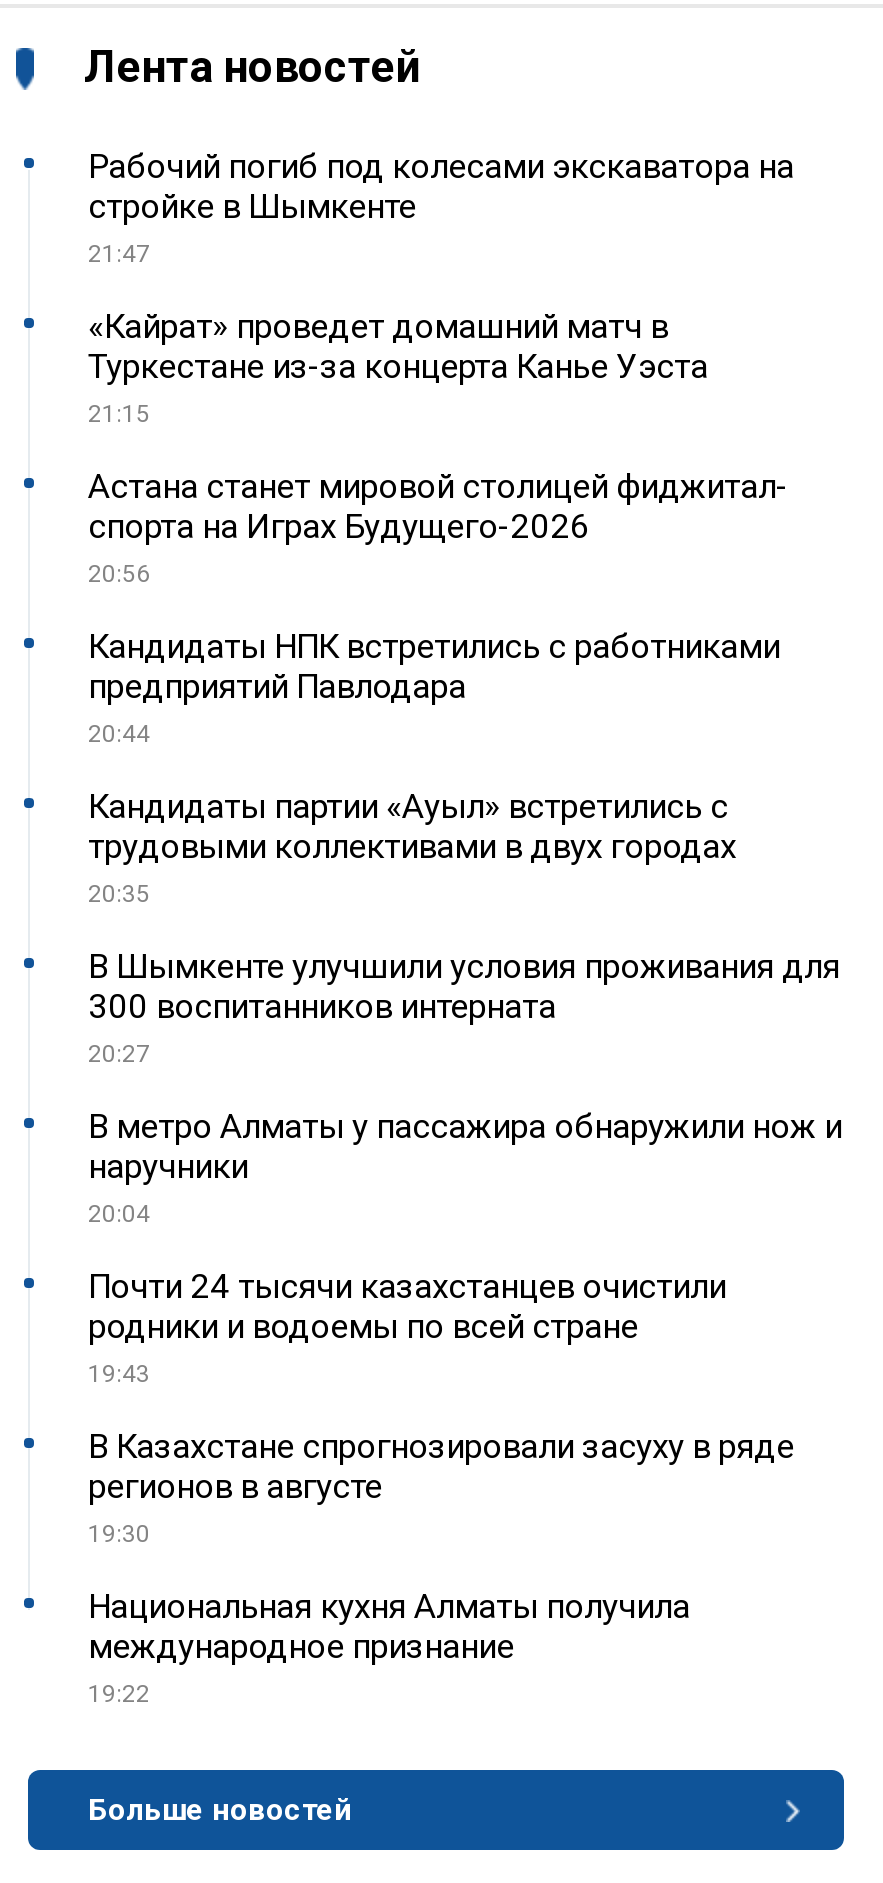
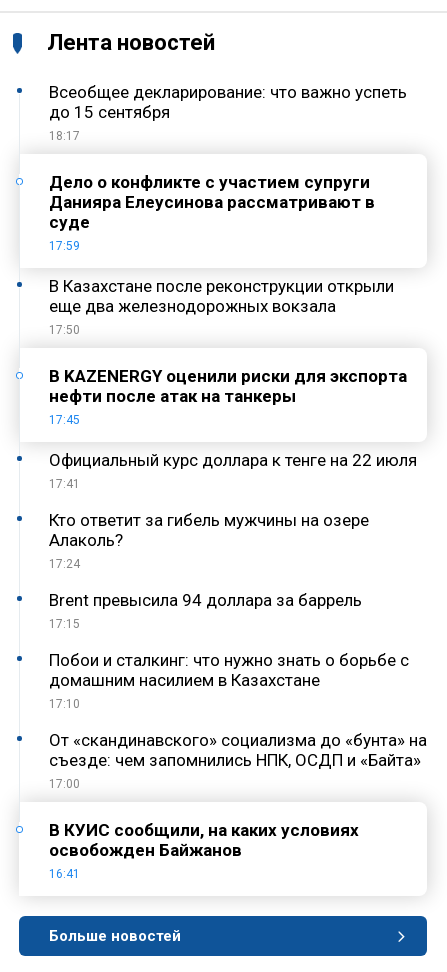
- Рабочий погиб под колесами экскаватора на
- стройке в Шымкенте
- 21:47
+ Всеобщее декларирование: что важно успеть
+ до 15 сентября
+ 18:17

- «Кайрат» проведет домашний матч в
- Туркестане из-за концерта Канье Уэста
- 21:15
+ Дело о конфликте с участием супруги
+ Данияра Елеусинова рассматривают в
+ суде
+ 17:59

- Астана станет мировой столицей фиджитал-
- спорта на Играх Будущего-2026
- 20:56
+ В Казахстане после реконструкции открыли
+ еще два железнодорожных вокзала
+ 17:50

- Кандидаты НПК встретились с работниками
- предприятий Павлодара
- 20:44
+ В KAZENERGY оценили риски для экспорта
+ нефти после атак на танкеры
+ 17:45

- Кандидаты партии «Ауыл» встретились с
- трудовыми коллективами в двух городах
- 20:35
+ Официальный курс доллара к тенге на 22 июля
+ 17:41

- В Шымкенте улучшили условия проживания для
- 300 воспитанников интерната
- 20:27
+ Кто ответит за гибель мужчины на озере
+ Алаколь?
+ 17:24

- В метро Алматы у пассажира обнаружили нож и
- наручники
- 20:04
+ Brent превысила 94 доллара за баррель
+ 17:15

- Почти 24 тысячи казахстанцев очистили
- родники и водоемы по всей стране
- 19:43
+ Побои и сталкинг: что нужно знать о борьбе с
+ домашним насилием в Казахстане
+ 17:10

- В Казахстане спрогнозировали засуху в ряде
- регионов в августе
- 19:30
+ От «скандинавского» социализма до «бунта» на
+ съезде: чем запомнились НПК, ОСДП и «Байтақ»
+ 17:00

- Национальная кухня Алматы получила
- международное признание
- 19:22
+ В КУИС сообщили, на каких условиях
+ освобожден Байжанов
+ 16:41
